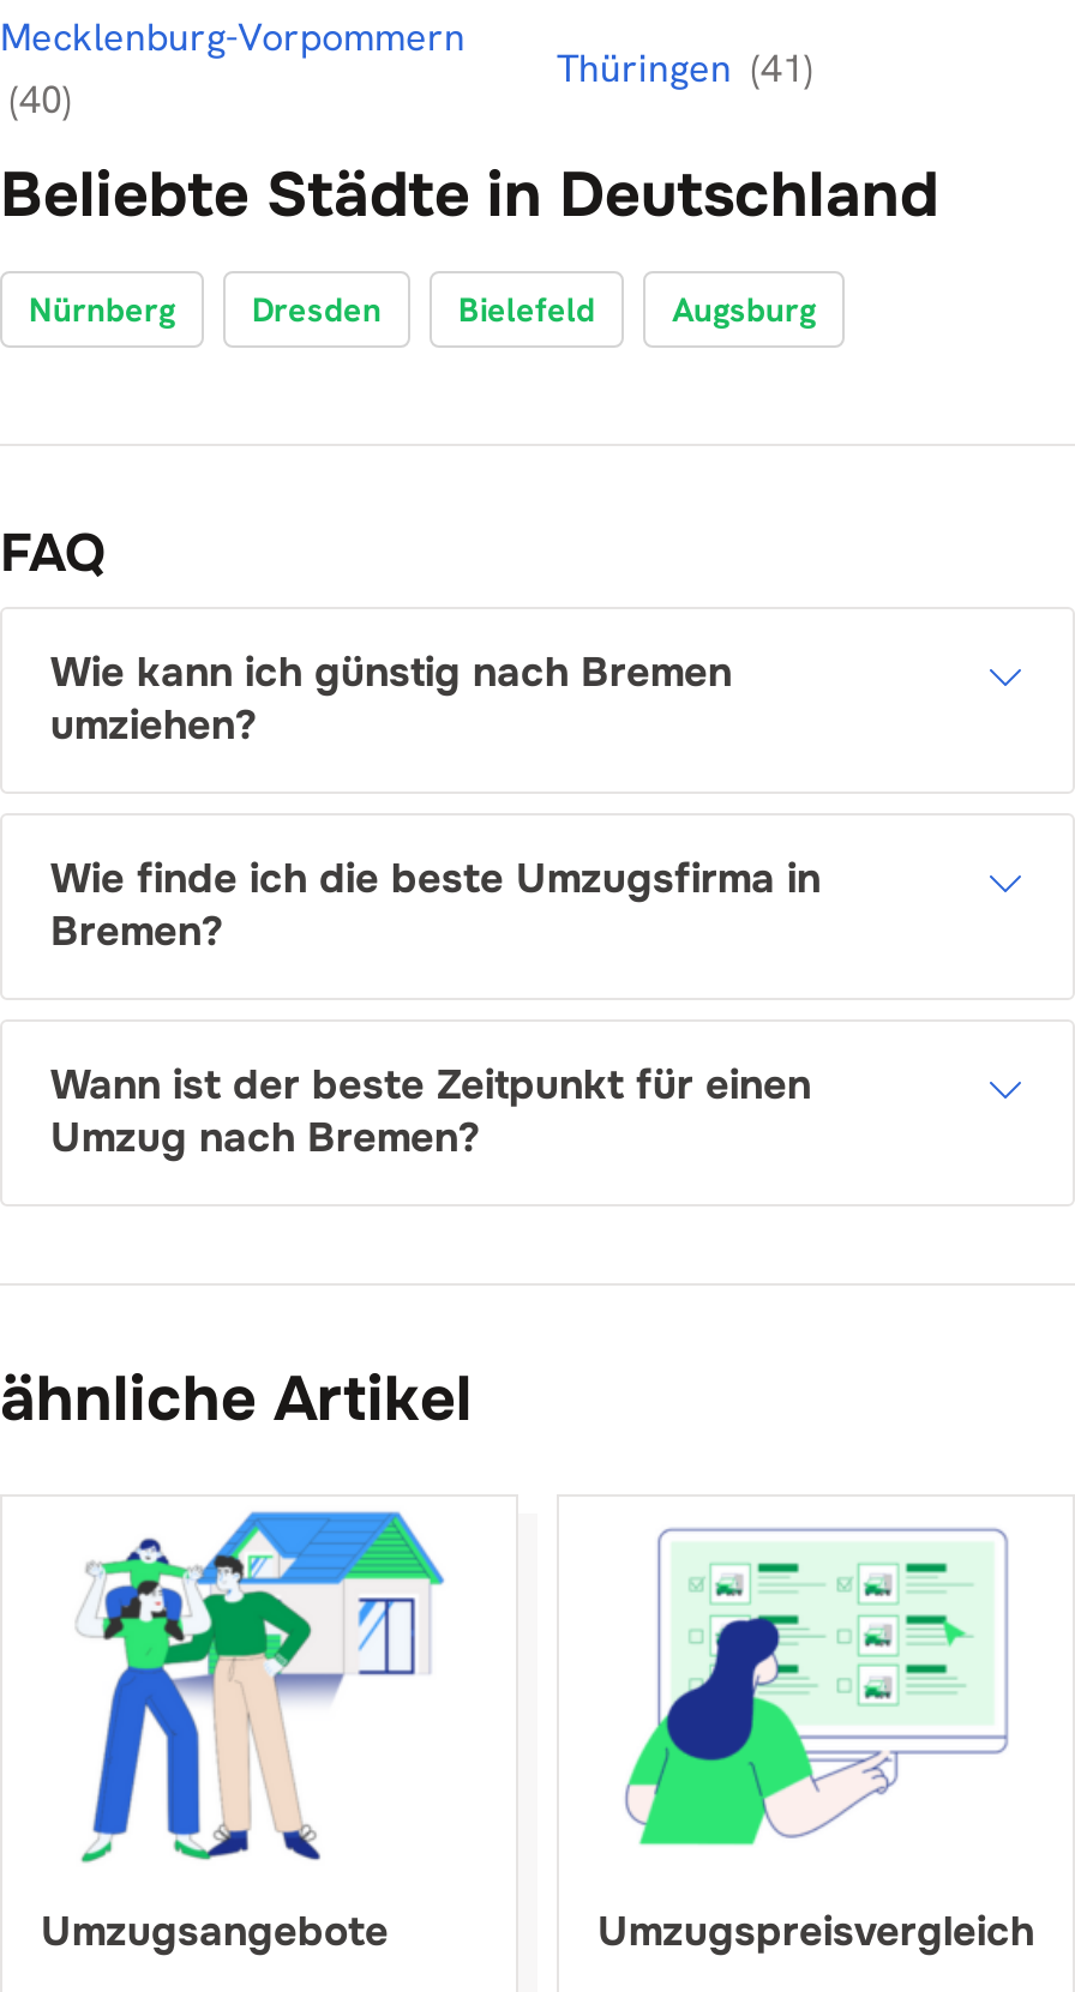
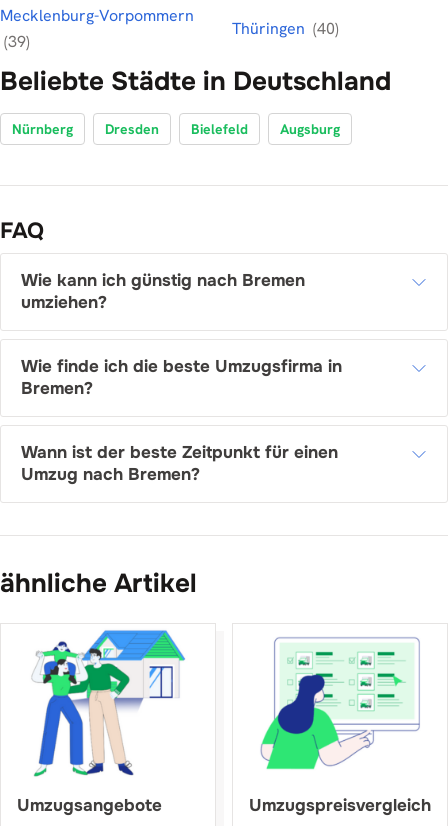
- Thüringen (41)
+ Thüringen (40)

- (40)
+ (39)
